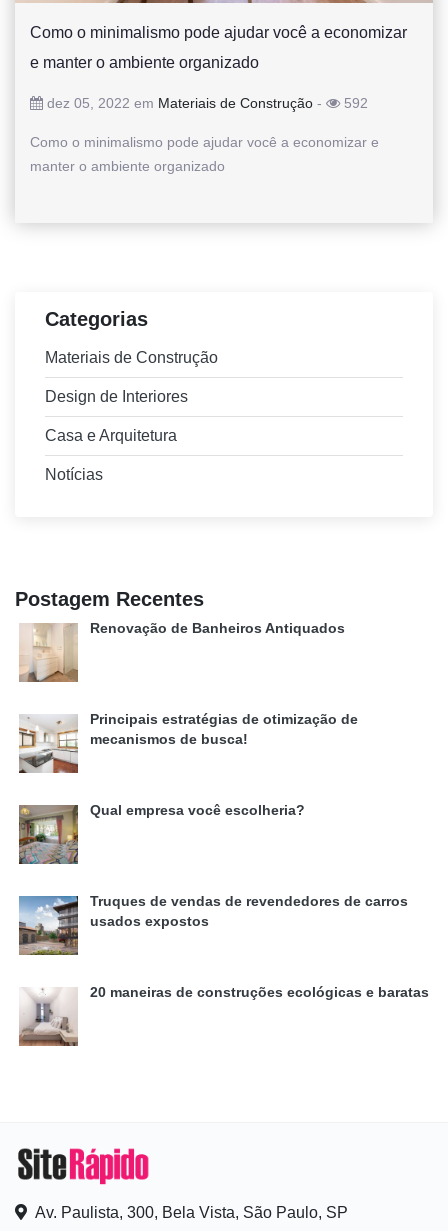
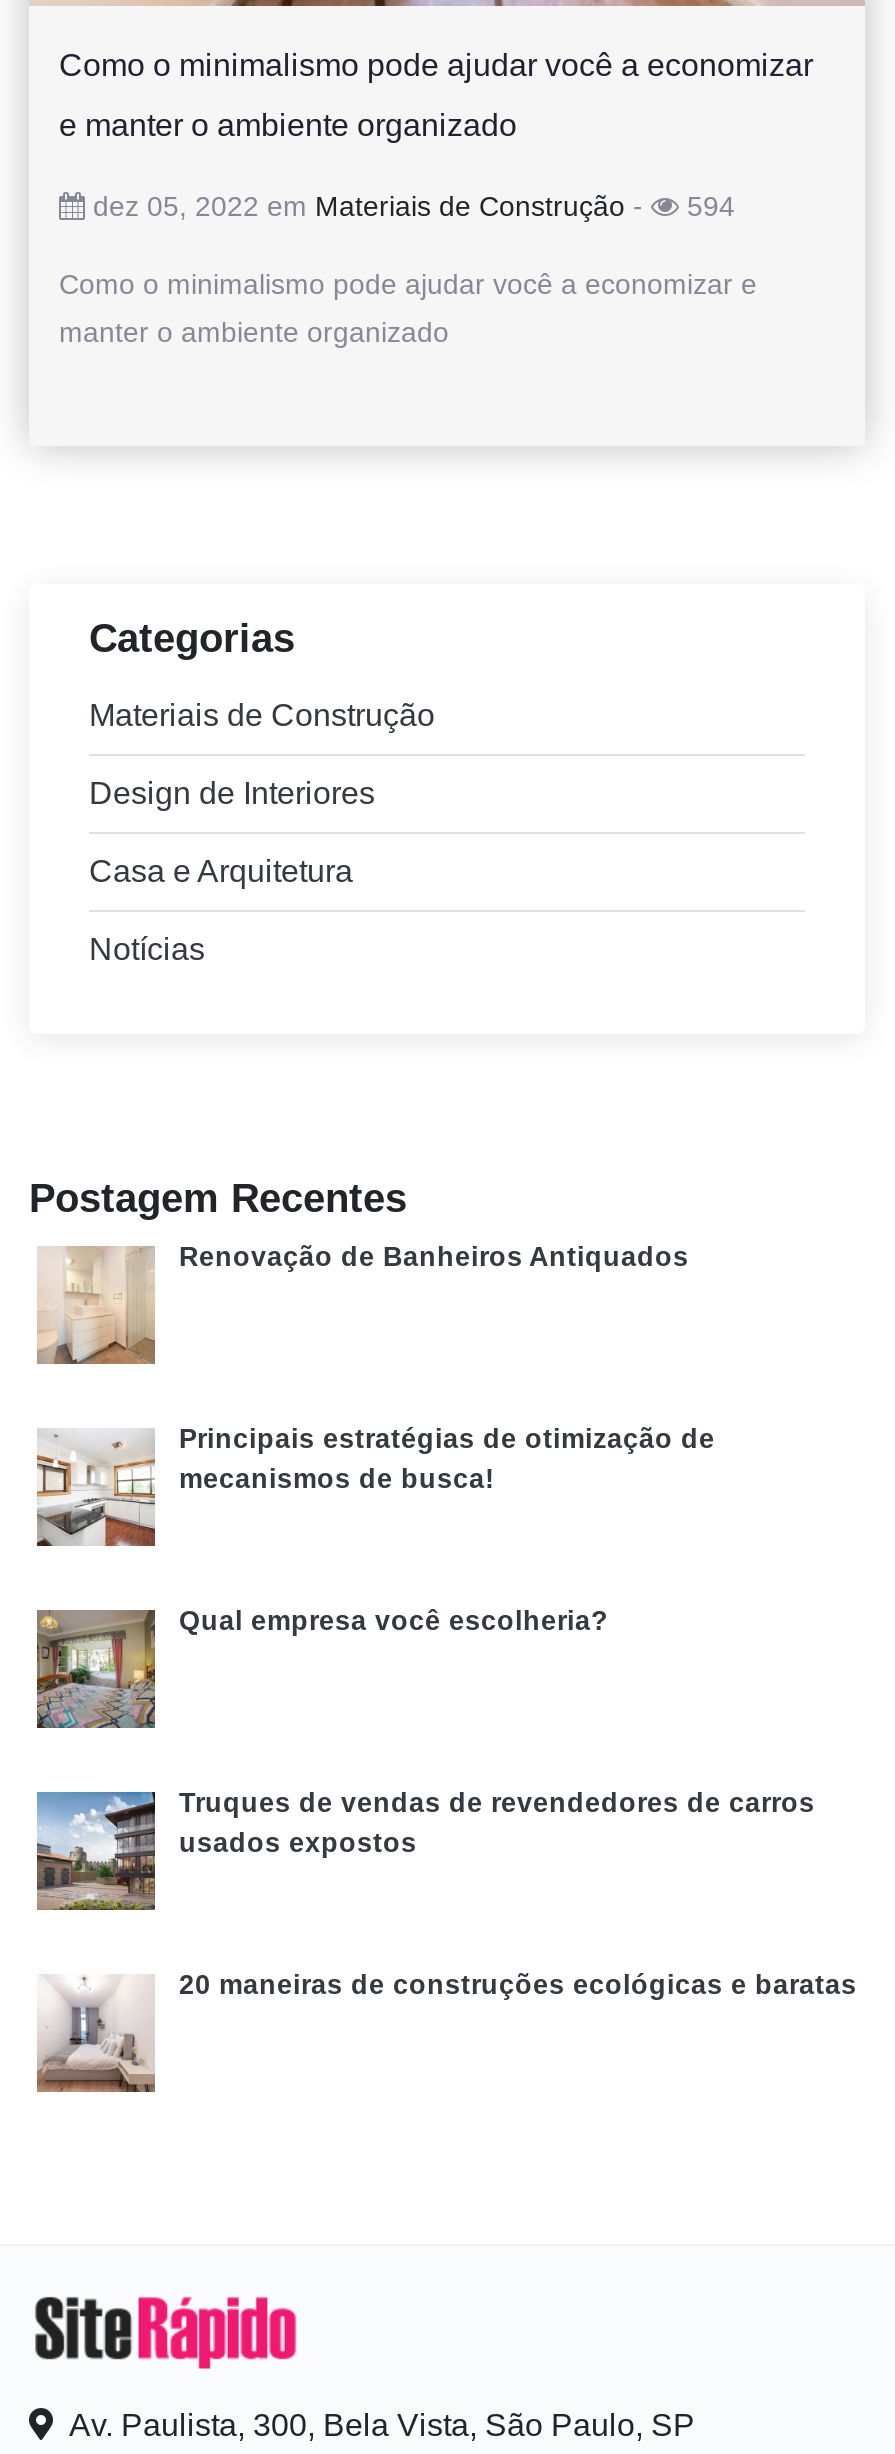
- dez 05, 2022 em Materiais de Construção - 592
+ dez 05, 2022 em Materiais de Construção - 594
